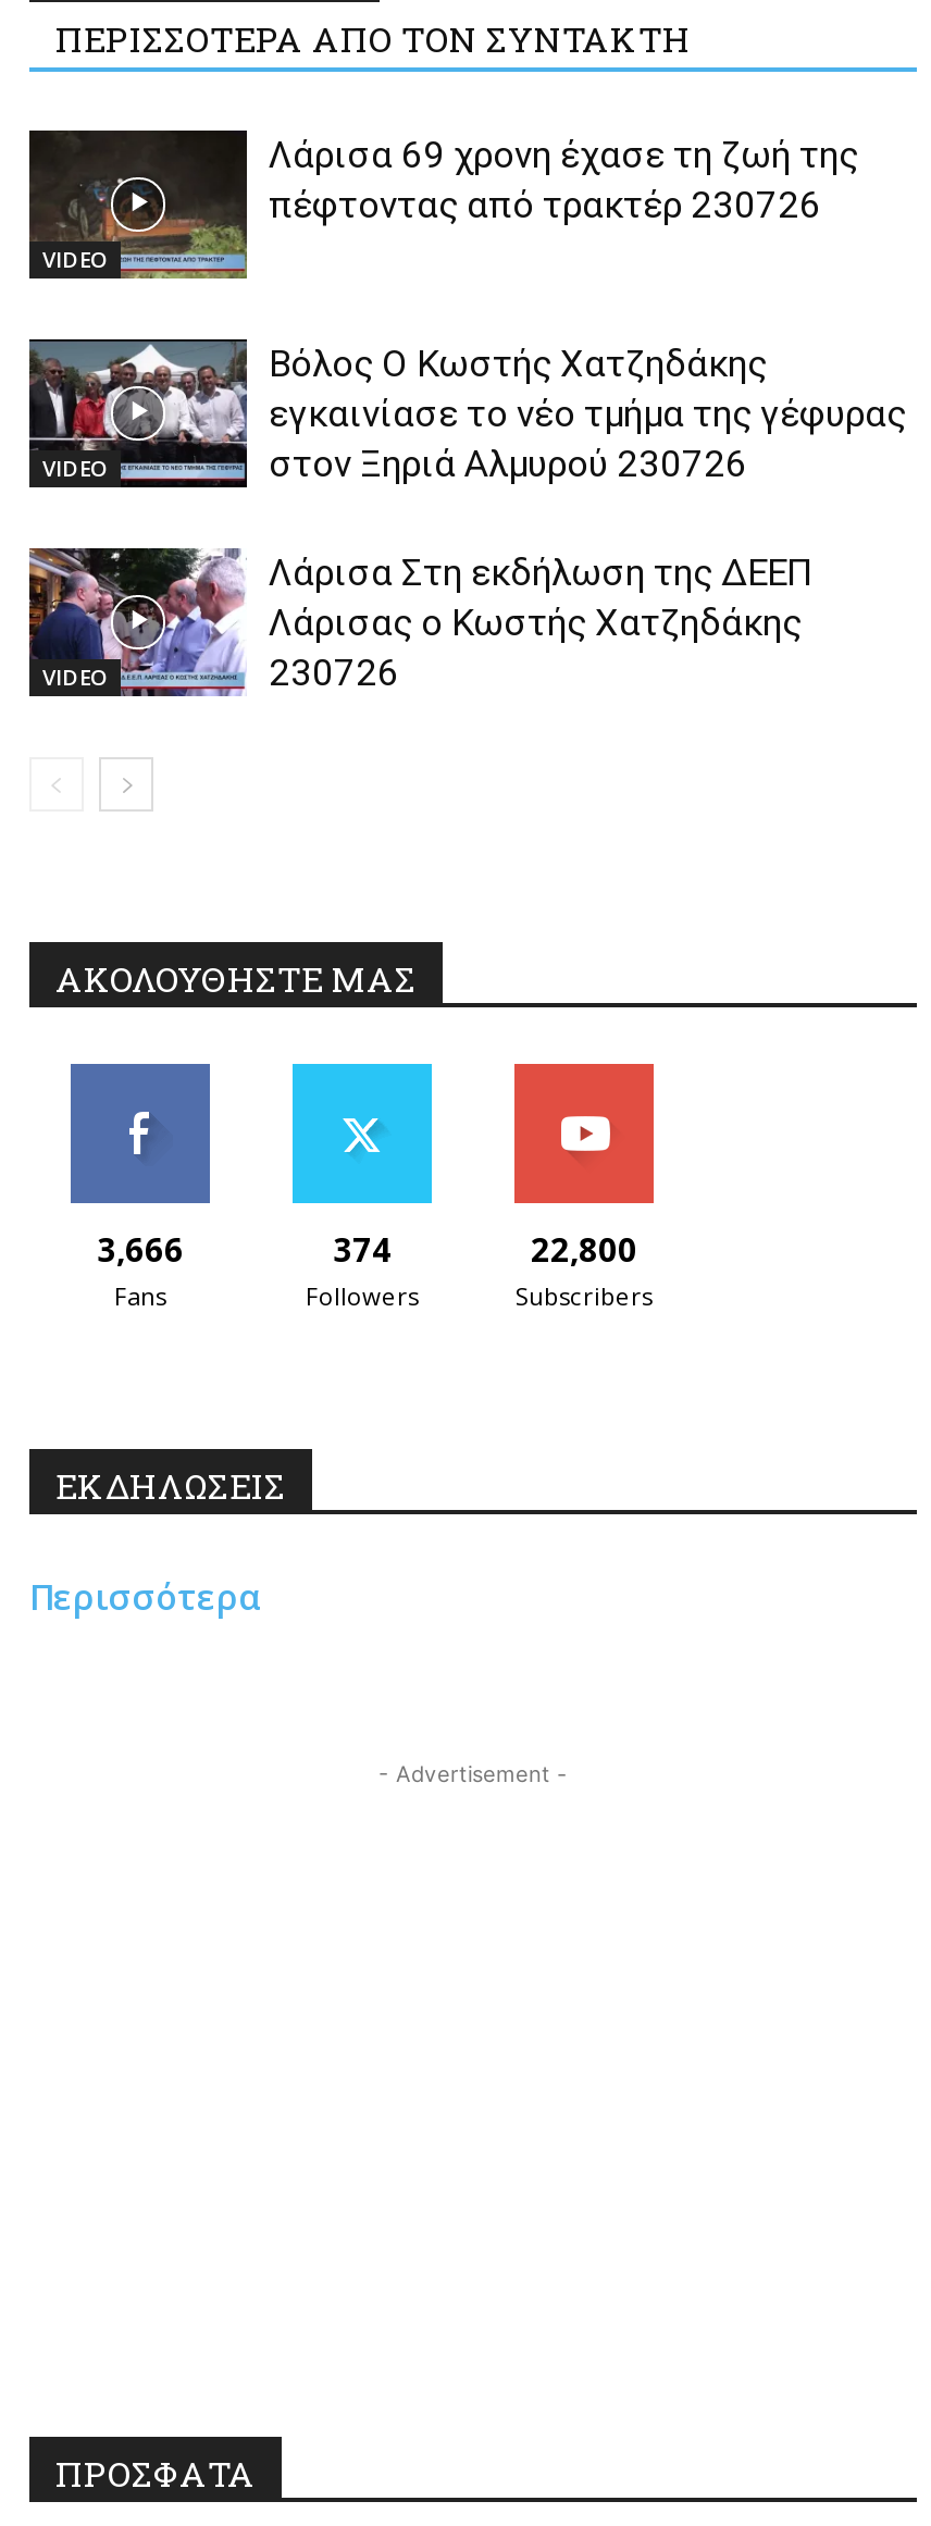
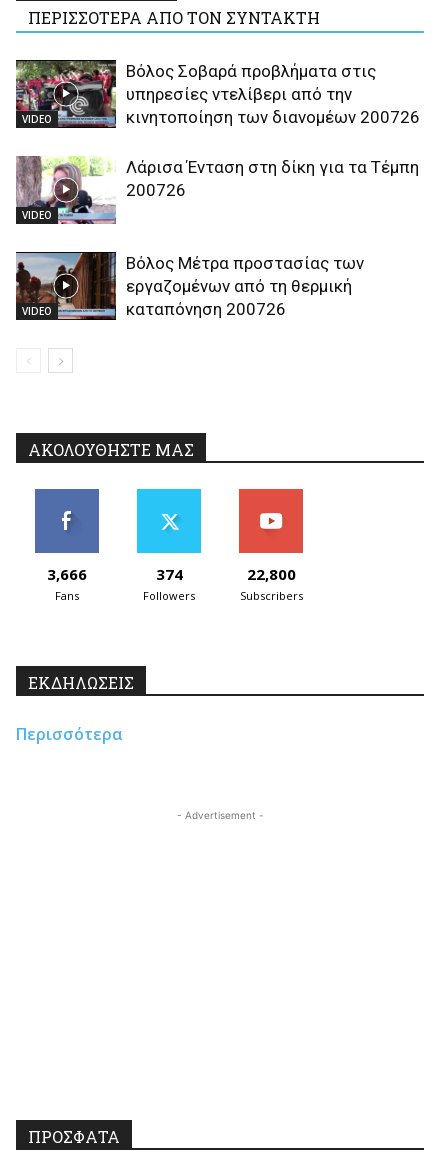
- [image]
- Λάρισα 69 χρονη έχασε τη ζωή της
- πέφτοντας από τρακτέρ 230726
+ [image]
+ Βόλος Σοβαρά προβλήματα στις
+ υπηρεσίες ντελίβερι από την
+ κινητοποίηση των διανομέων 200726

- [image]
- Βόλος Ο Κωστής Χατζηδάκης
- εγκαινίασε το νέο τμήμα της γέφυρας
- στον Ξηριά Αλμυρού 230726
+ [image]
+ Λάρισα Ένταση στη δίκη για τα Τέμπη
+ 200726

- [image]
- Λάρισα Στη εκδήλωση της ΔΕΕΠ
- Λάρισας ο Κωστής Χατζηδάκης
- 230726
+ [image]
+ Βόλος Μέτρα προστασίας των
+ εργαζομένων από τη θερμική
+ καταπόνηση 200726
